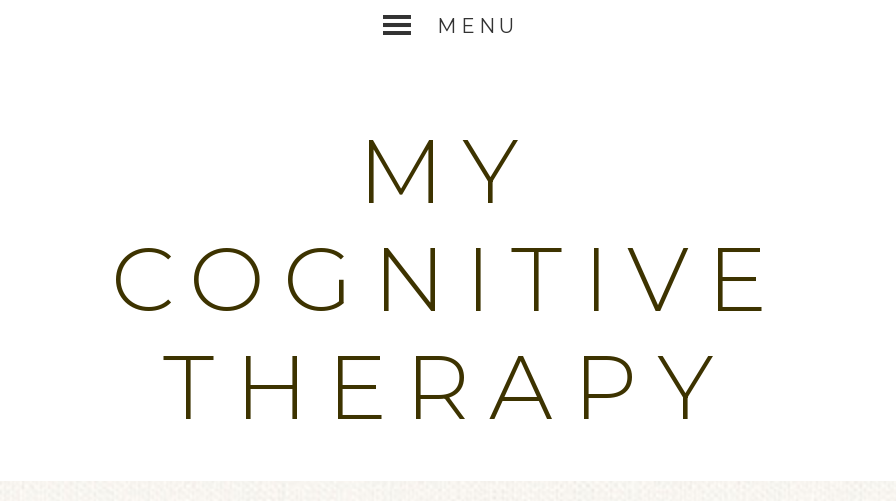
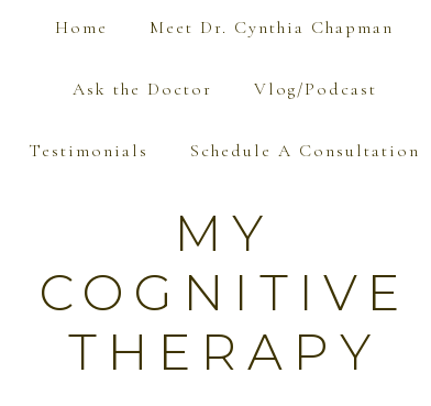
- MENU
+ Home
+ Meet Dr. Cynthia Chapman
+ Ask the Doctor
+ Vlog/Podcast
+ Testimonials
+ Schedule A Consultation
